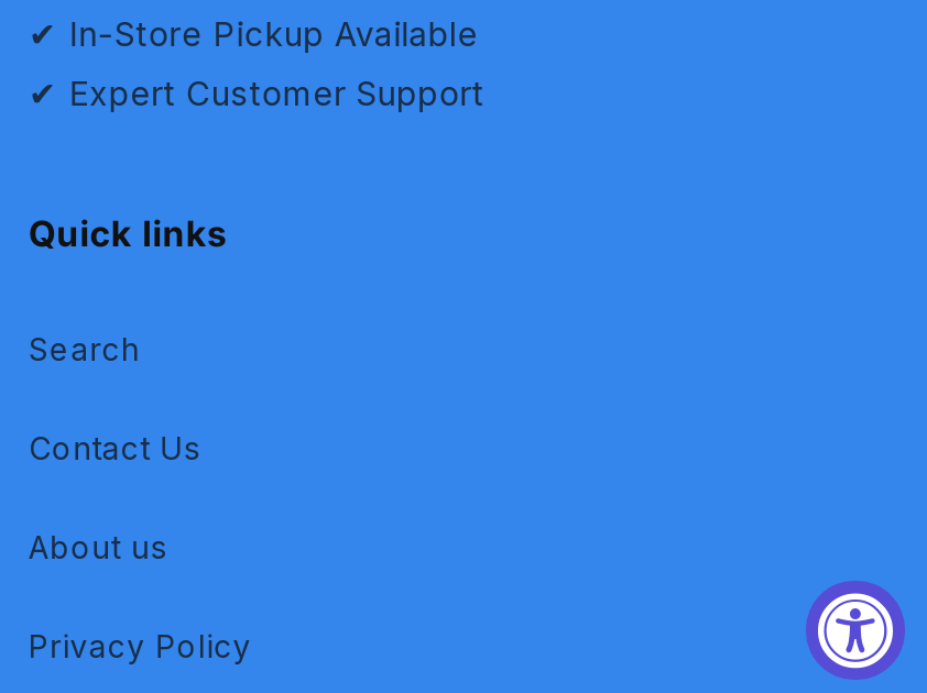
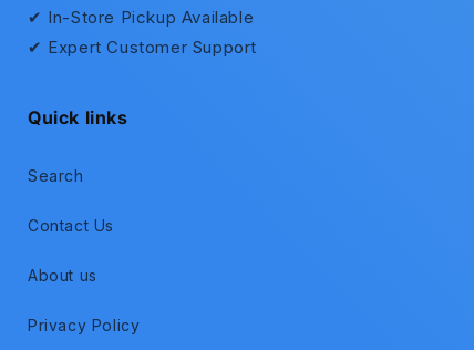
- [image]
